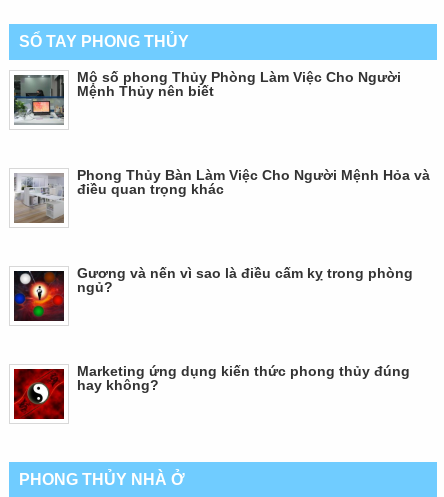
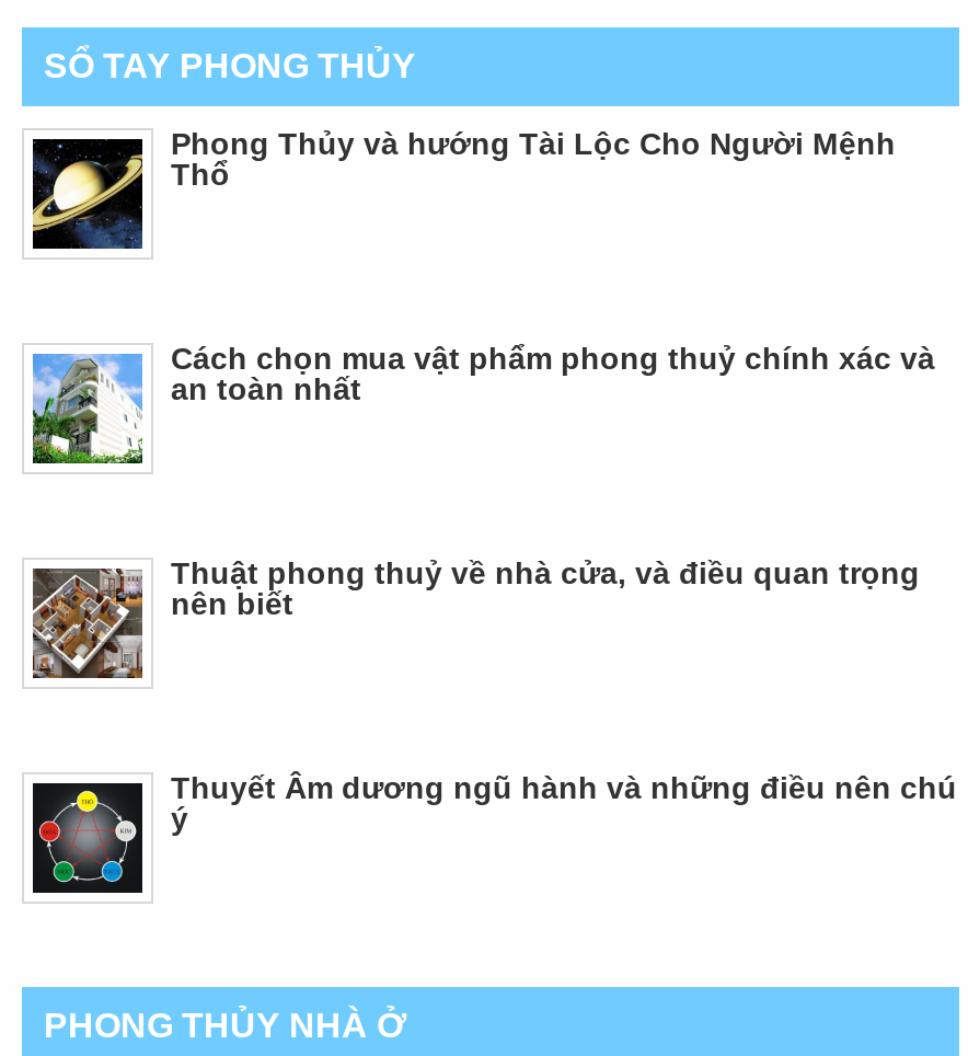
- [image]
- Mộ số phong Thủy Phòng Làm Việc Cho Người
- Mệnh Thủy nên biết
+ [image]
+ Phong Thủy và hướng Tài Lộc Cho Người Mệnh
+ Thổ

- [image]
- Phong Thủy Bàn Làm Việc Cho Người Mệnh Hỏa và
- điều quan trọng khác
+ [image]
+ Cách chọn mua vật phẩm phong thuỷ chính xác và
+ an toàn nhất

- [image]
- Gương và nến vì sao là điều cấm kỵ trong phòng
- ngủ?
+ [image]
+ Thuật phong thuỷ về nhà cửa, và điều quan trọng
+ nên biết

- [image]
- Marketing ứng dụng kiến thức phong thủy đúng
- hay không?
+ [image]
+ Thuyết Âm dương ngũ hành và những điều nên chú
+ ý
